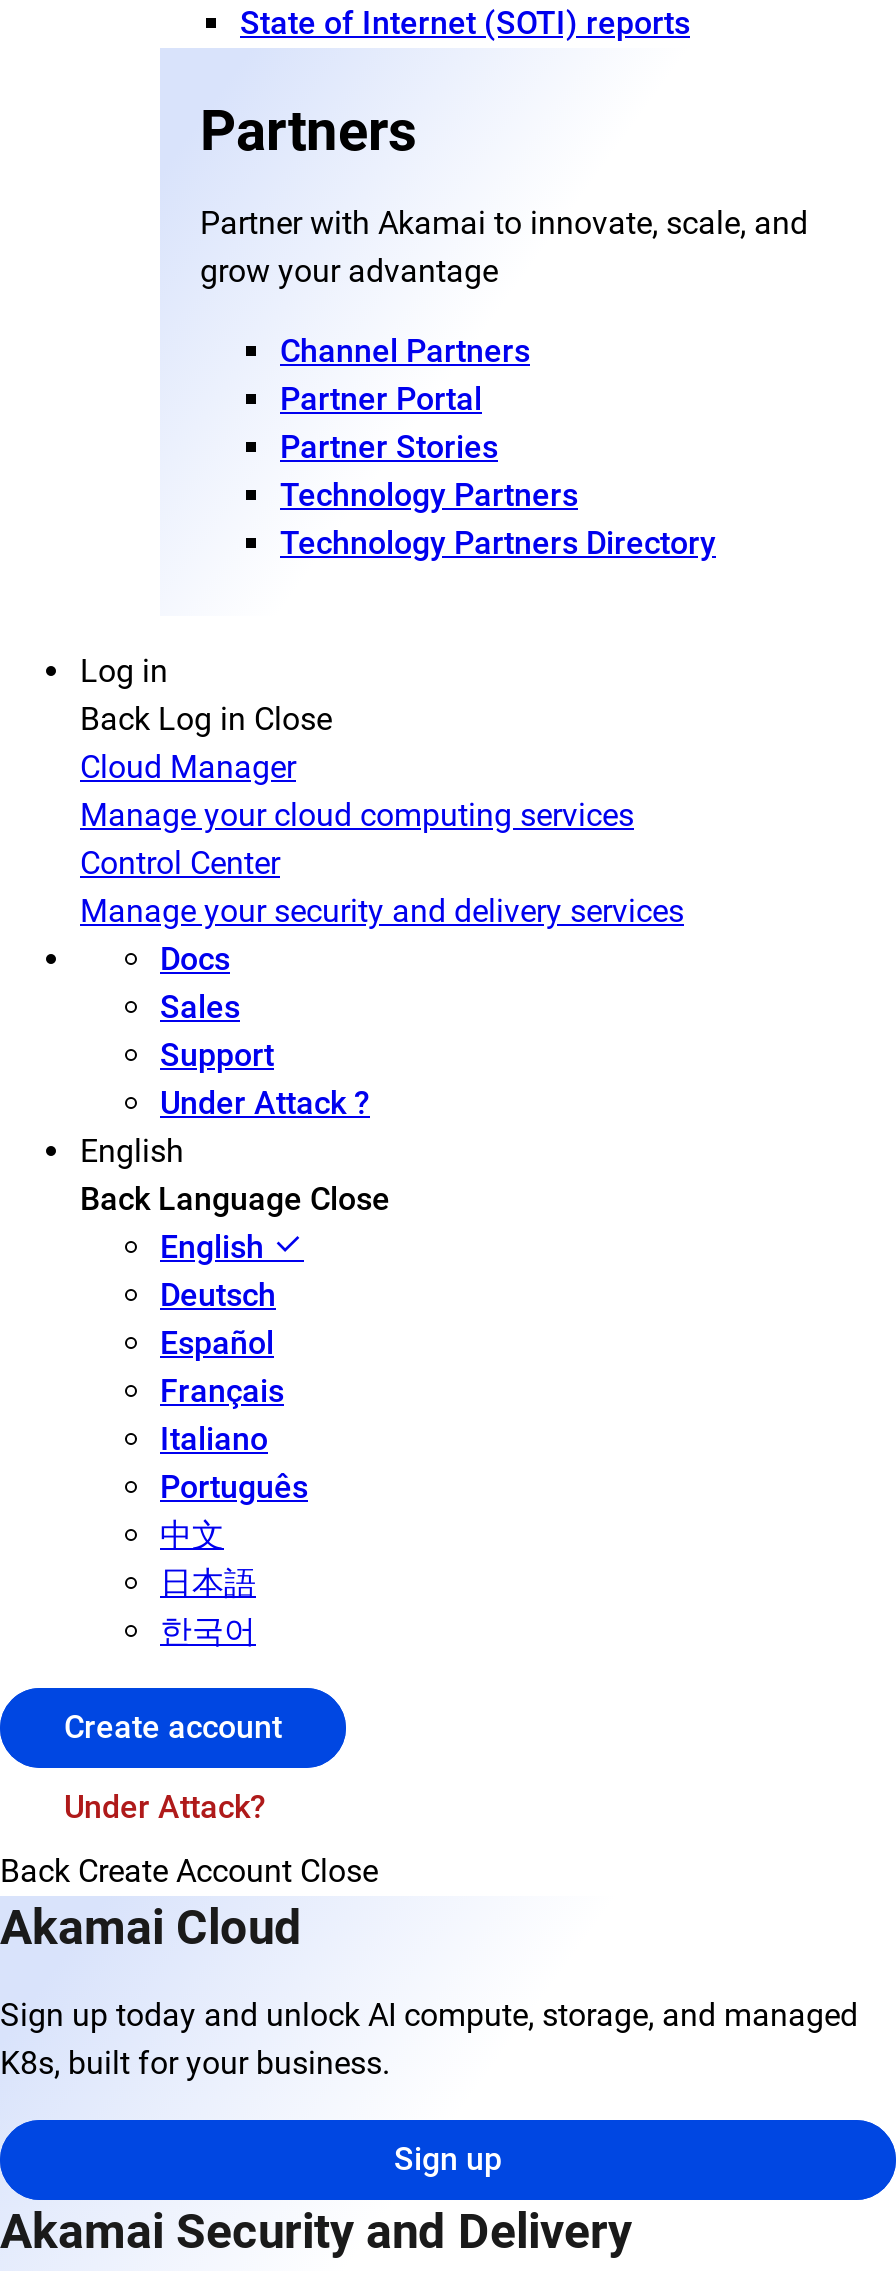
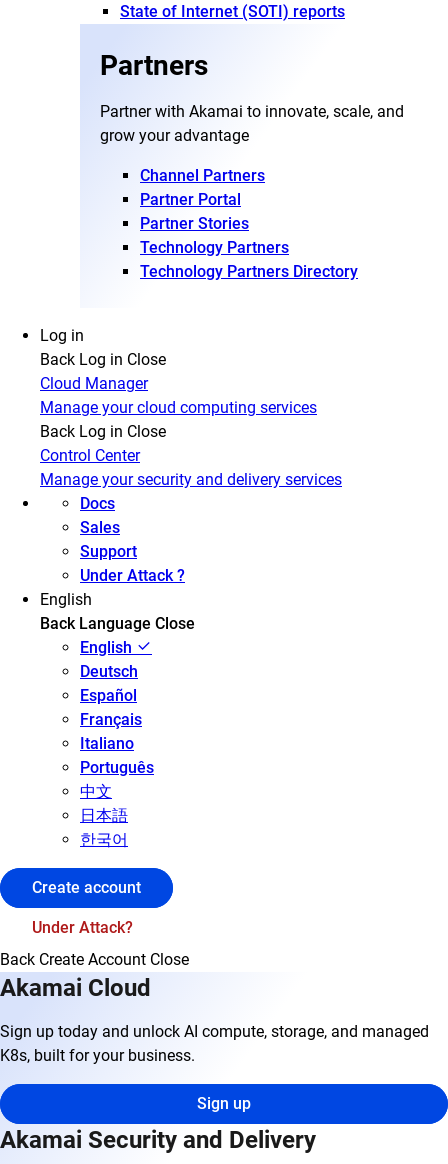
+ Back Log in Close
